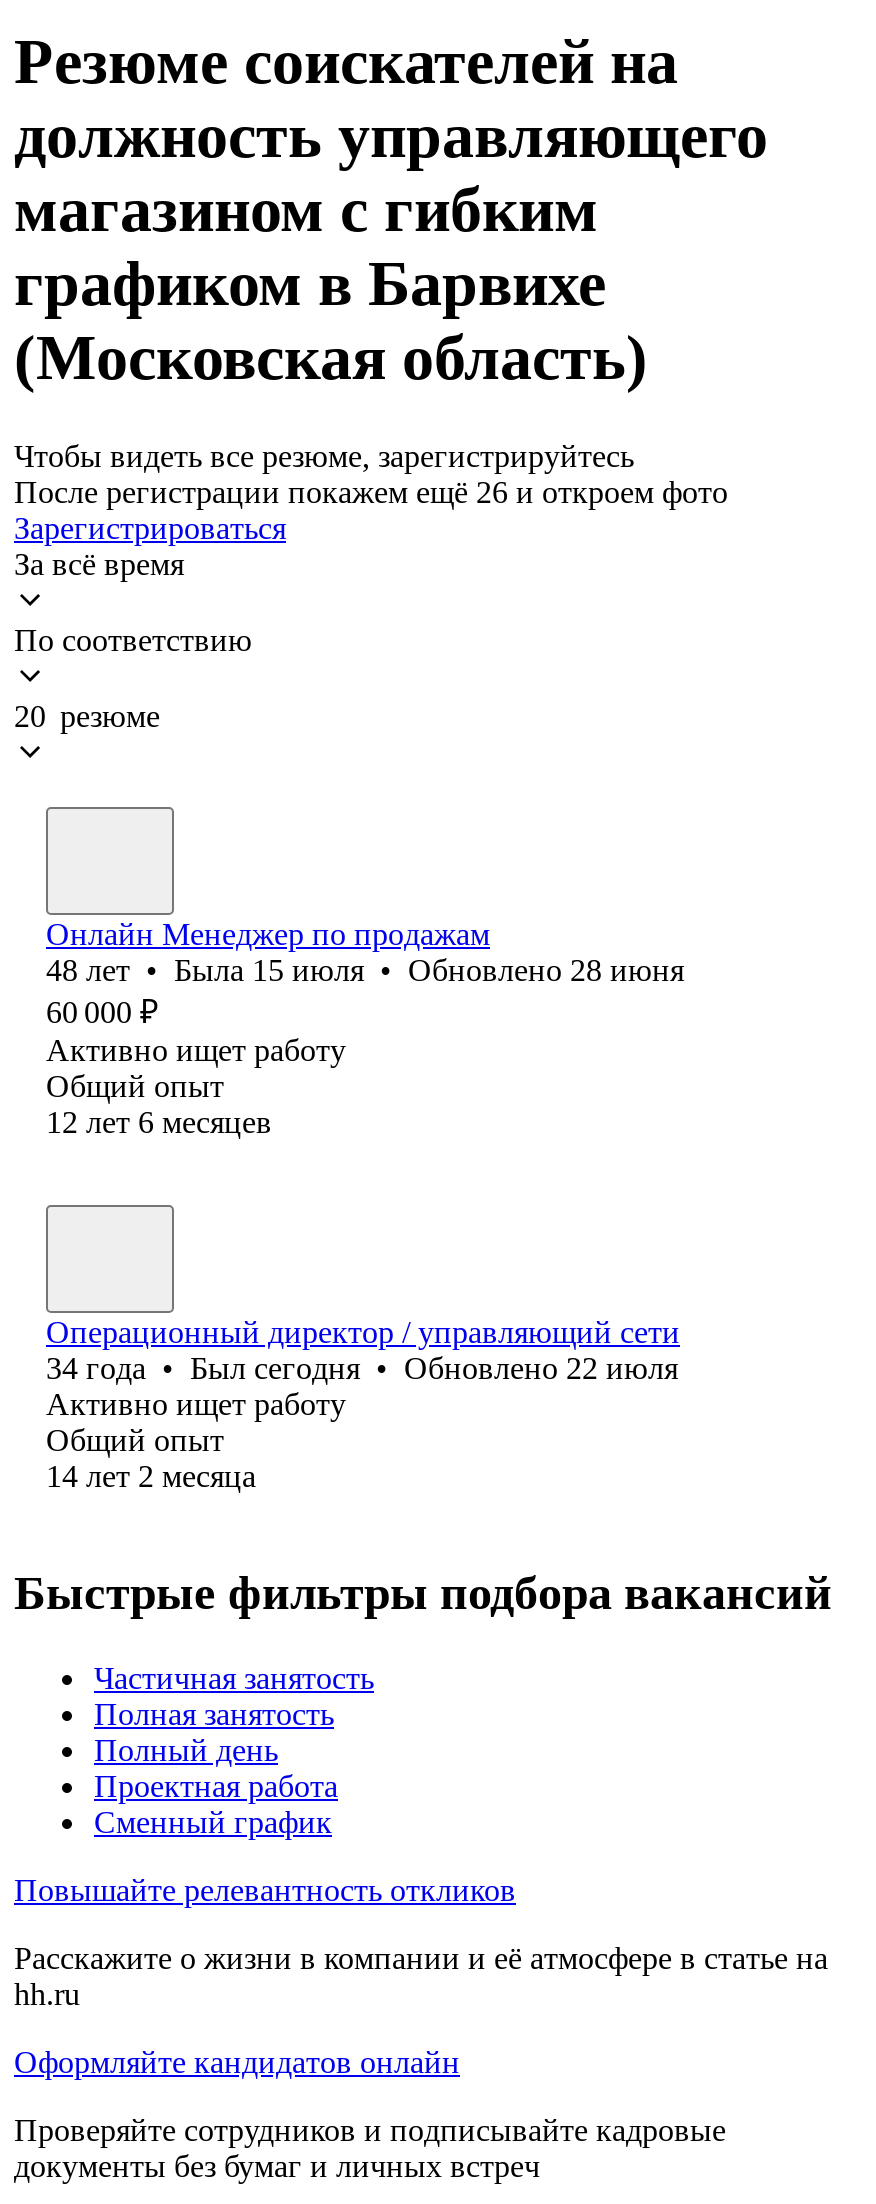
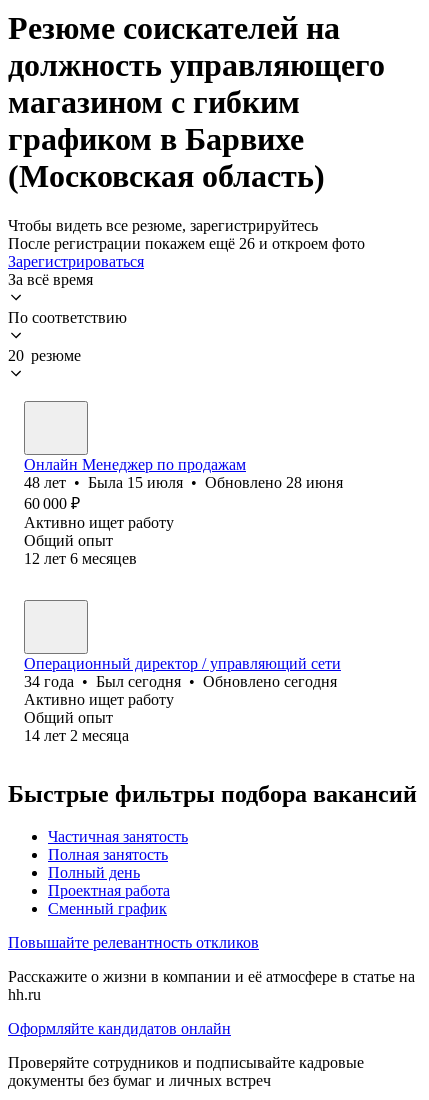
- 34 года • Был сегодня • Обновлено 22 июля
+ 34 года • Был сегодня • Обновлено сегодня
